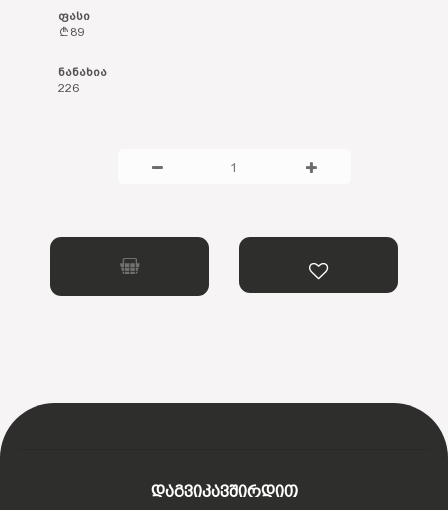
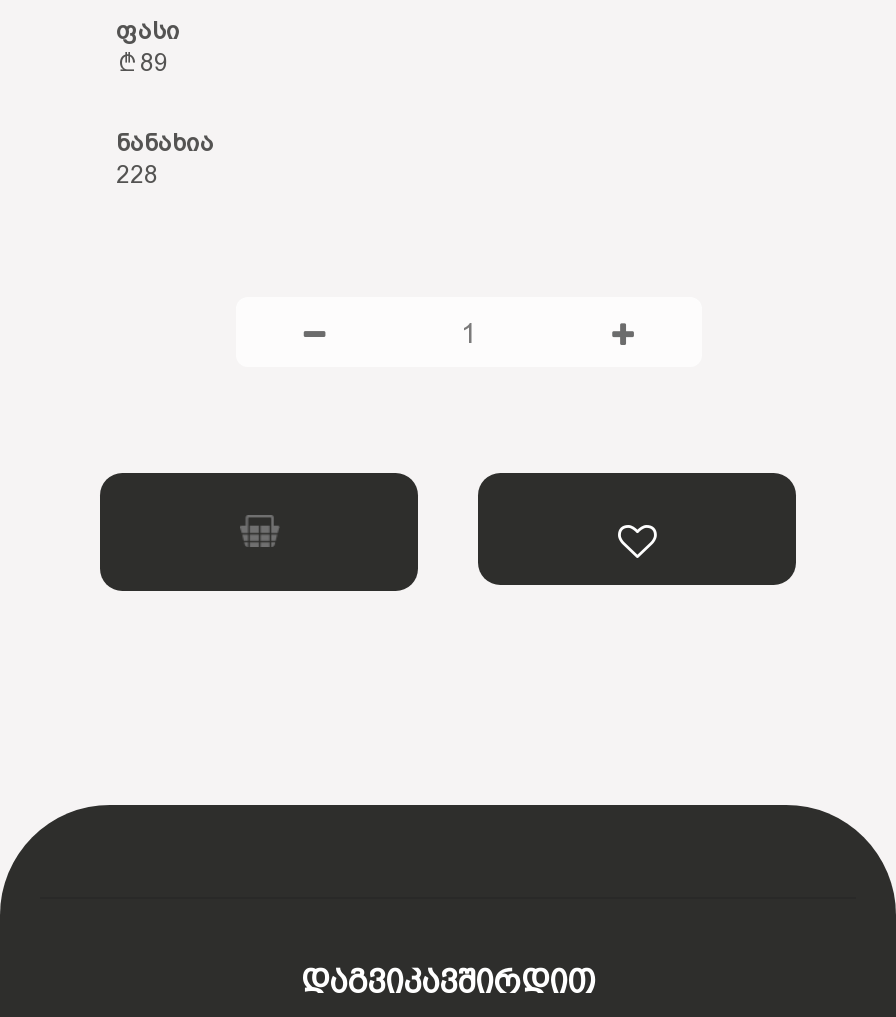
- 226
+ 228
